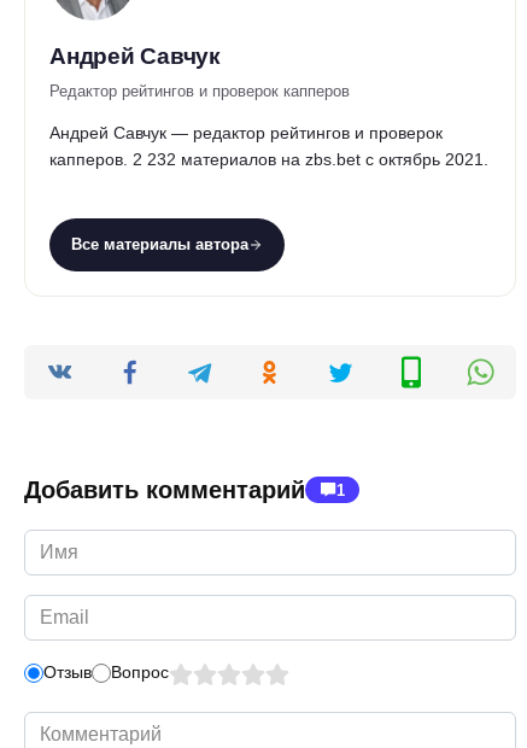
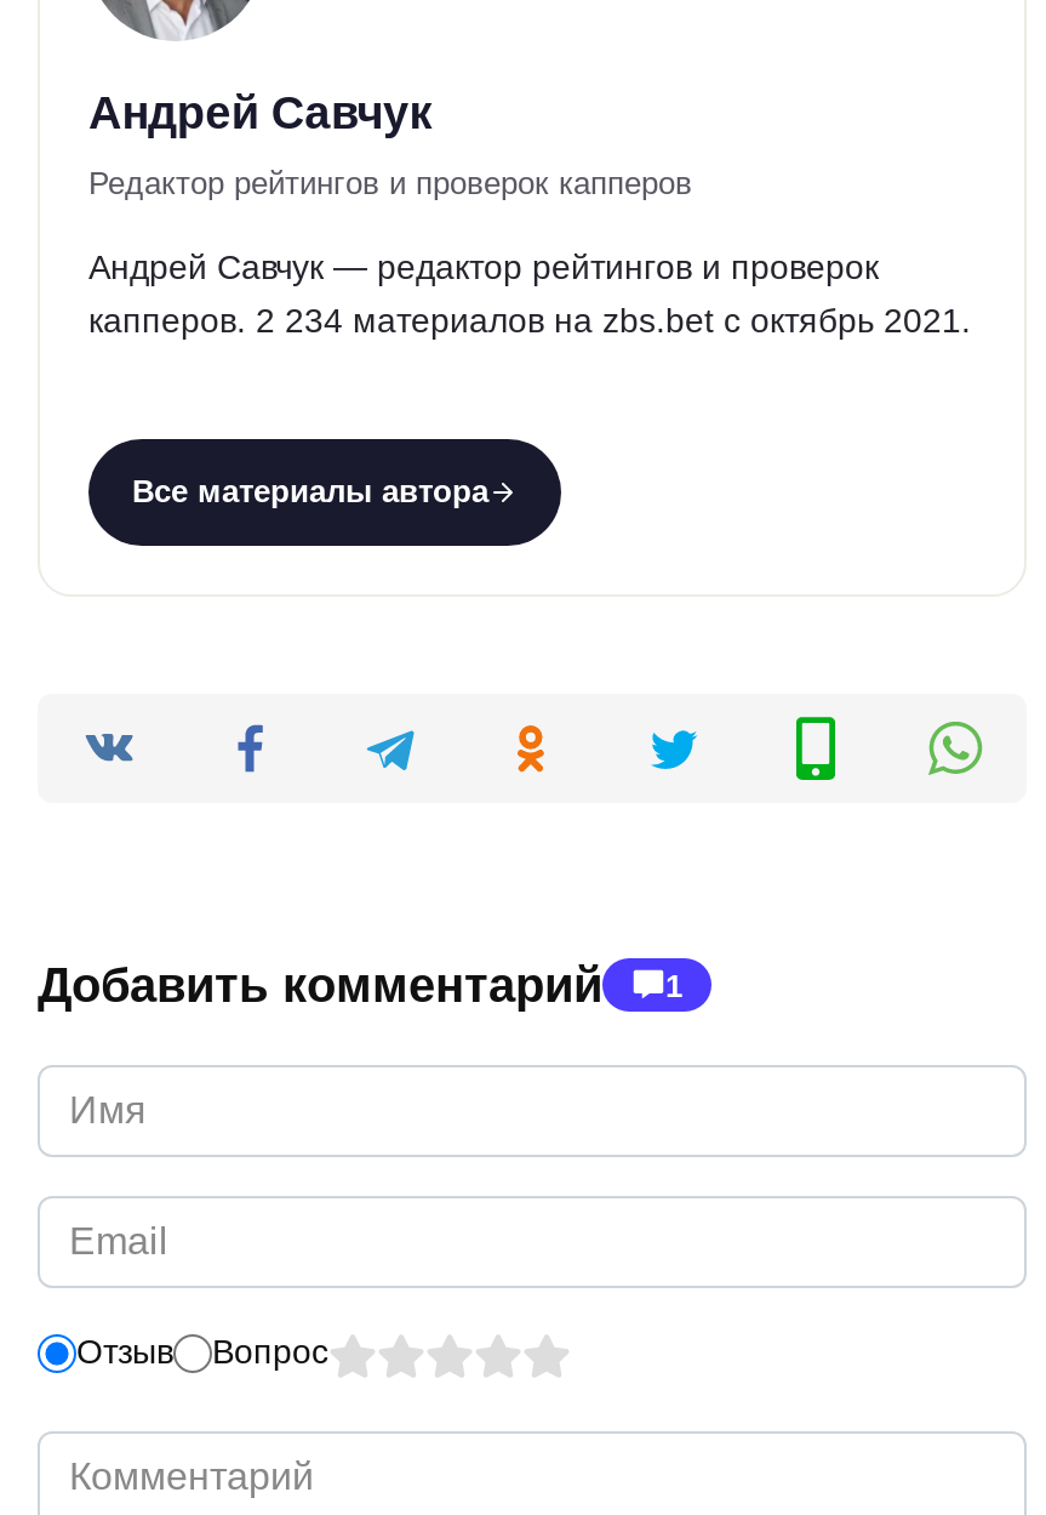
- капперов. 2 232 материалов на zbs.bet с октябрь 2021.
+ капперов. 2 234 материалов на zbs.bet с октябрь 2021.
